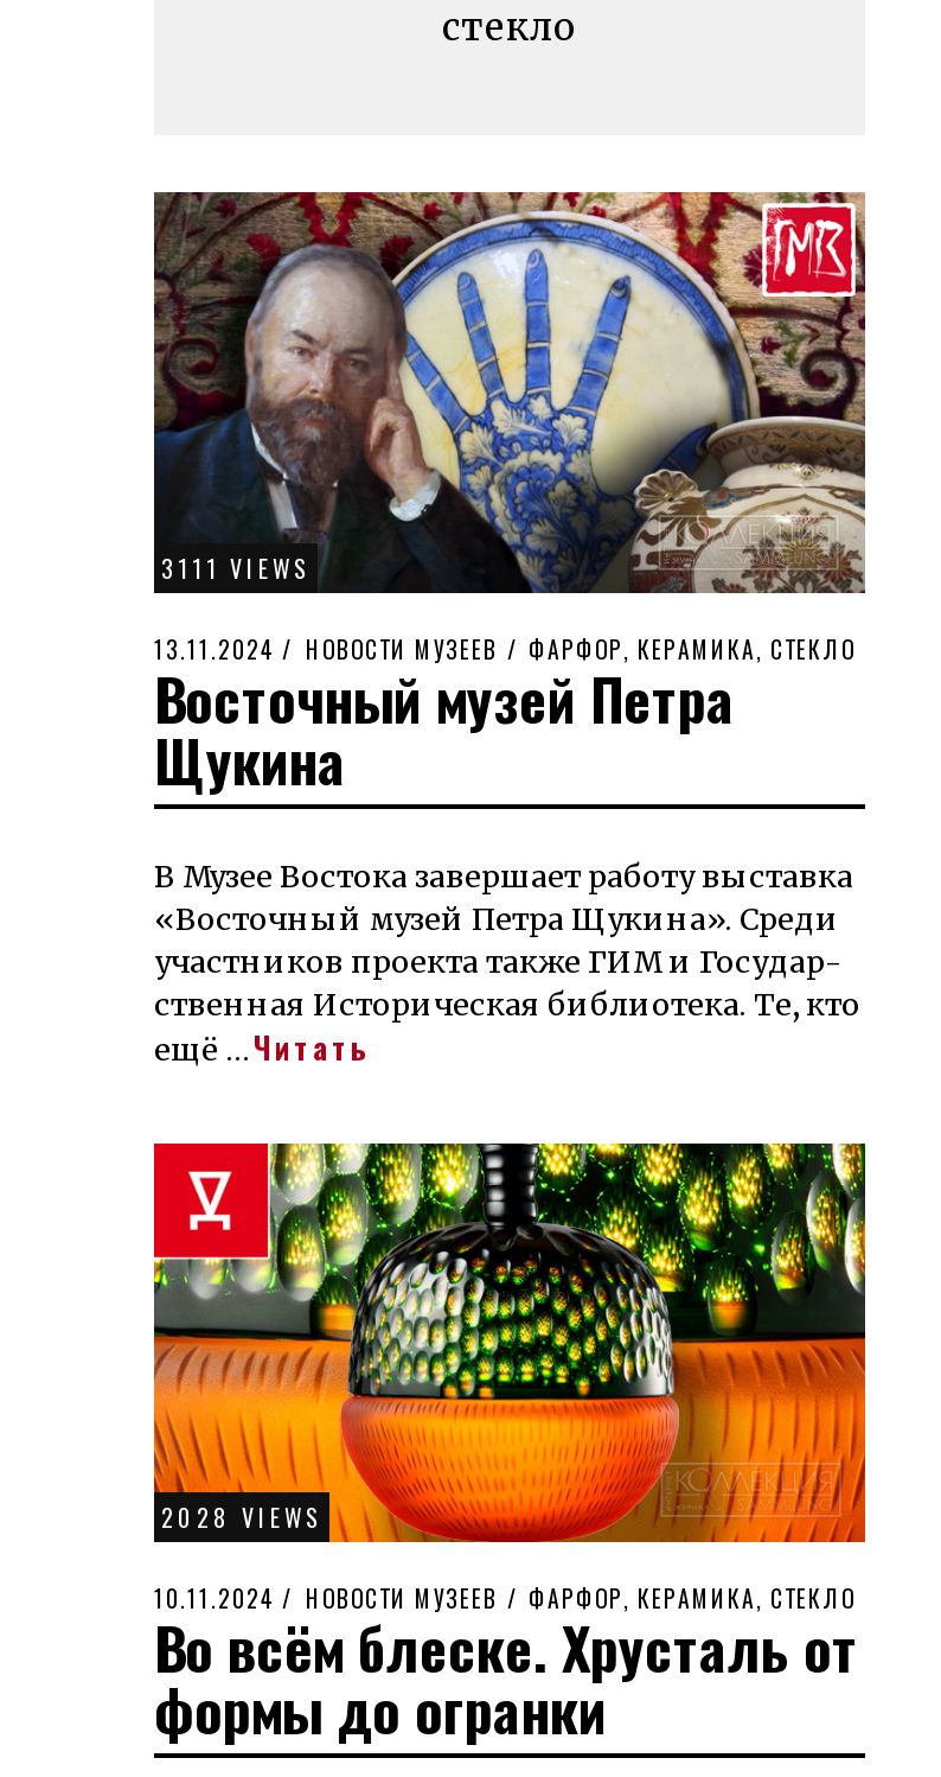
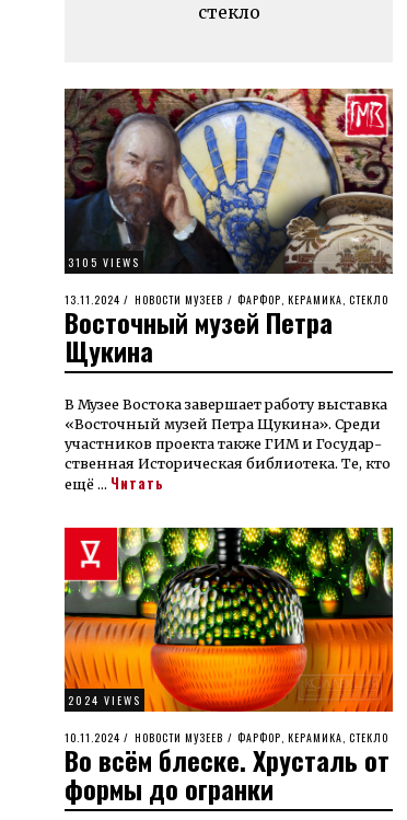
- 3111 VIEWS
+ 3105 VIEWS

- 2028 VIEWS
+ 2024 VIEWS
